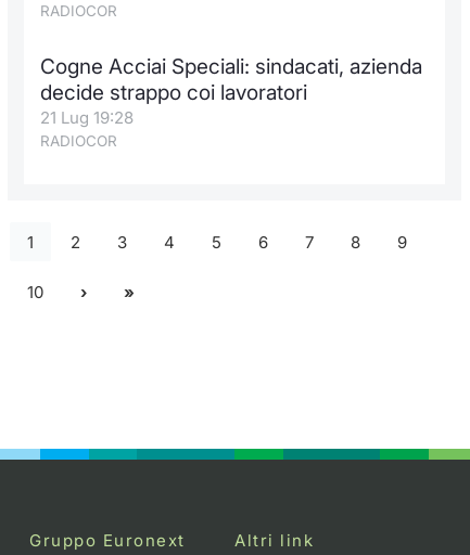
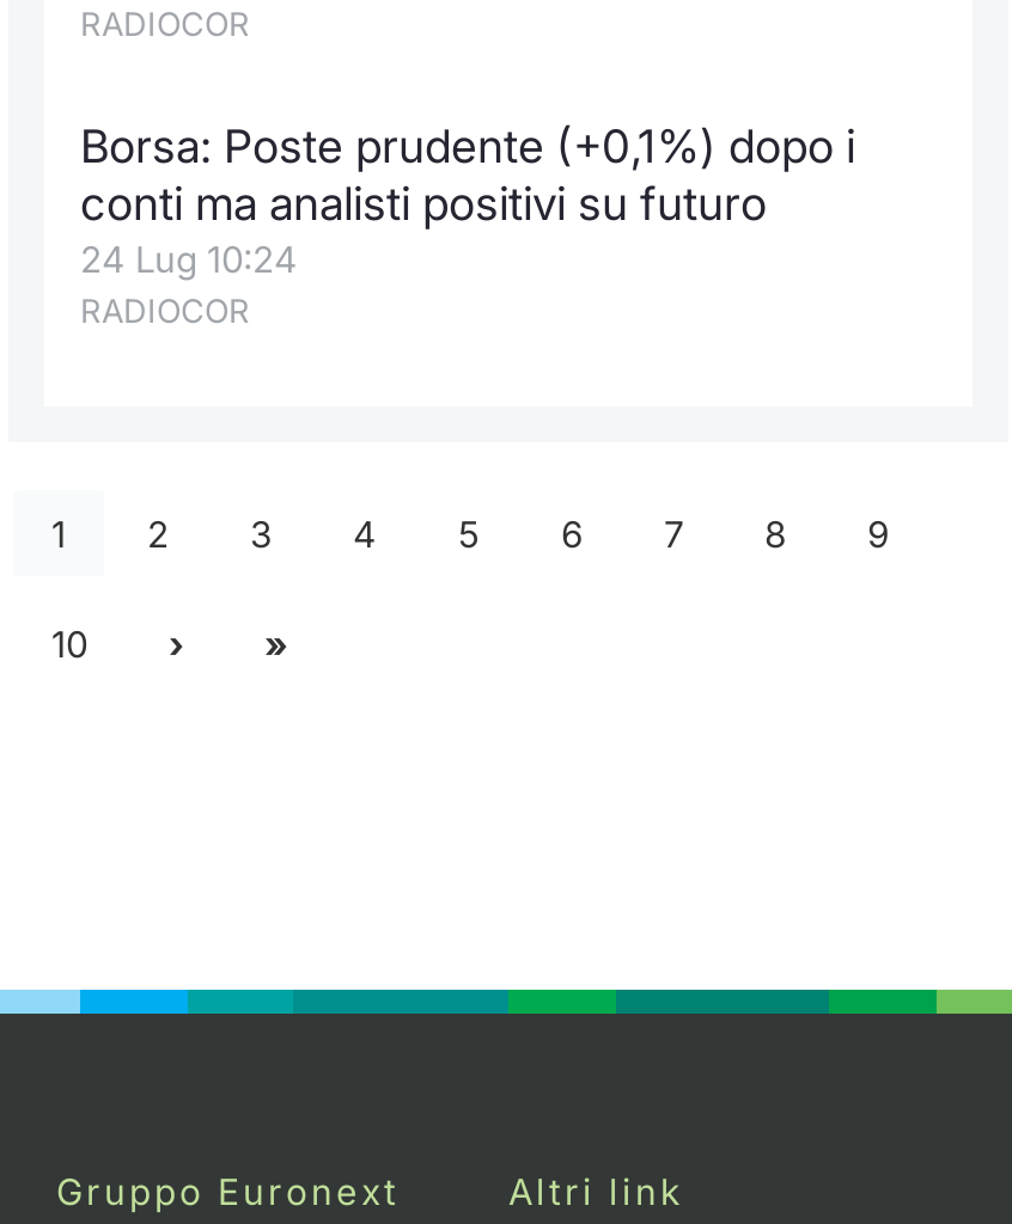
- Cogne Acciai Speciali: sindacati, azienda
- decide strappo coi lavoratori
- 21 Lug 19:28
+ Borsa: Poste prudente (+0,1%) dopo i
+ conti ma analisti positivi su futuro
+ 24 Lug 10:24
